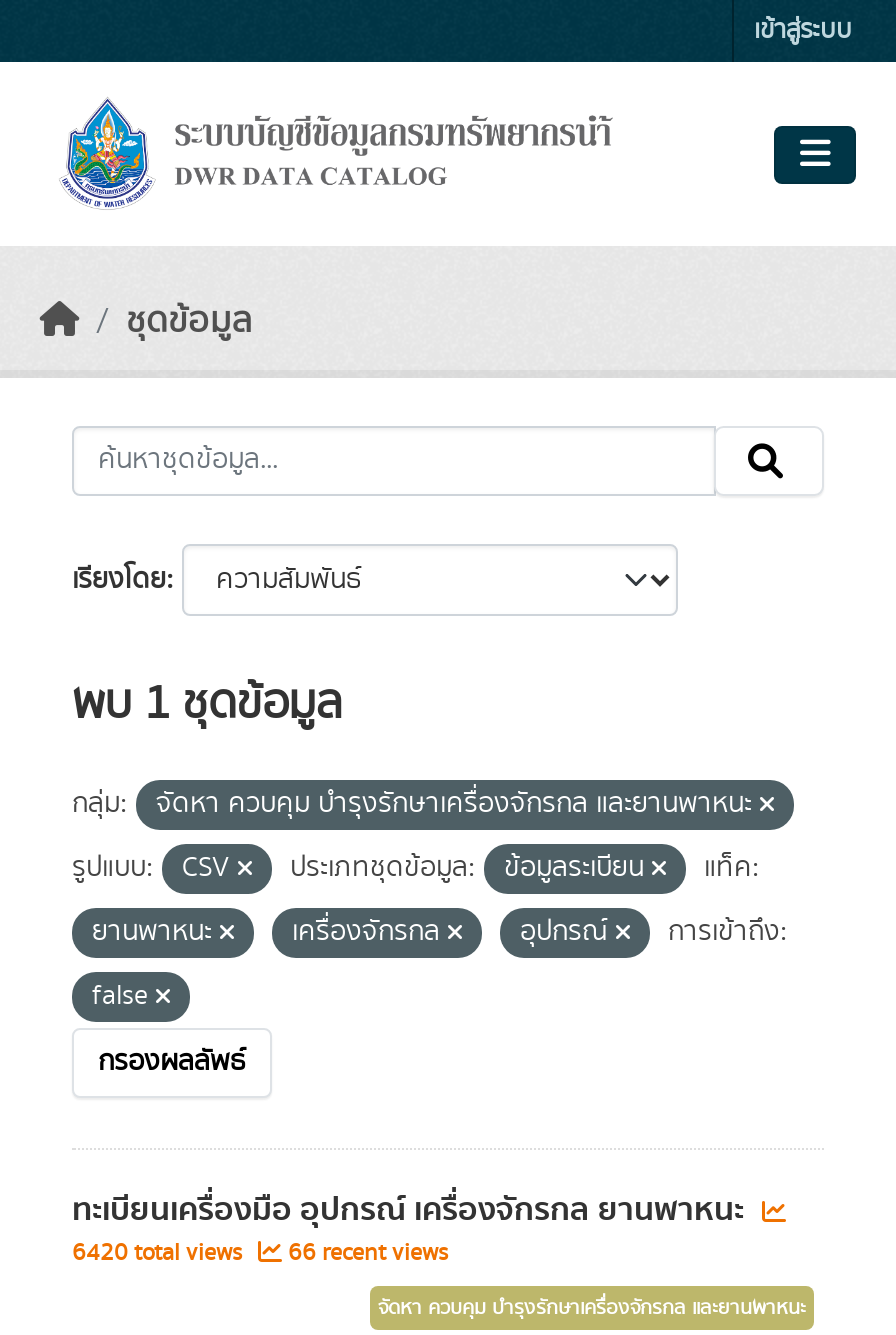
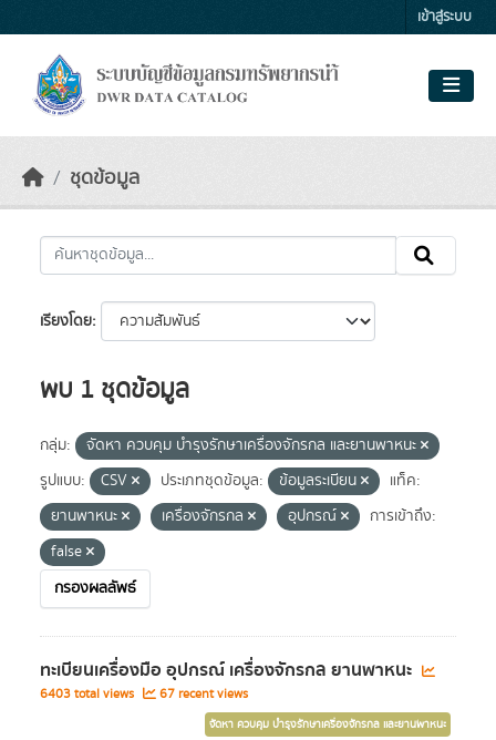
- 6420 total views
+ 6403 total views

- 66 recent views
+ 67 recent views
